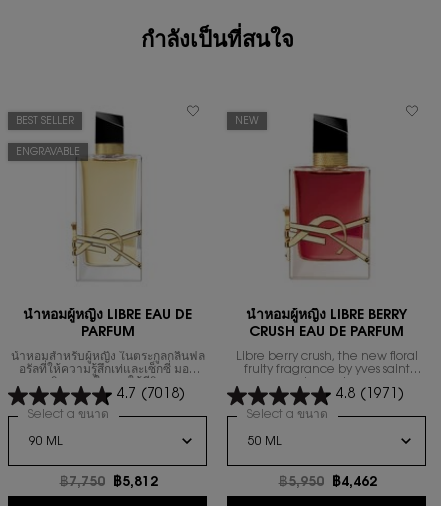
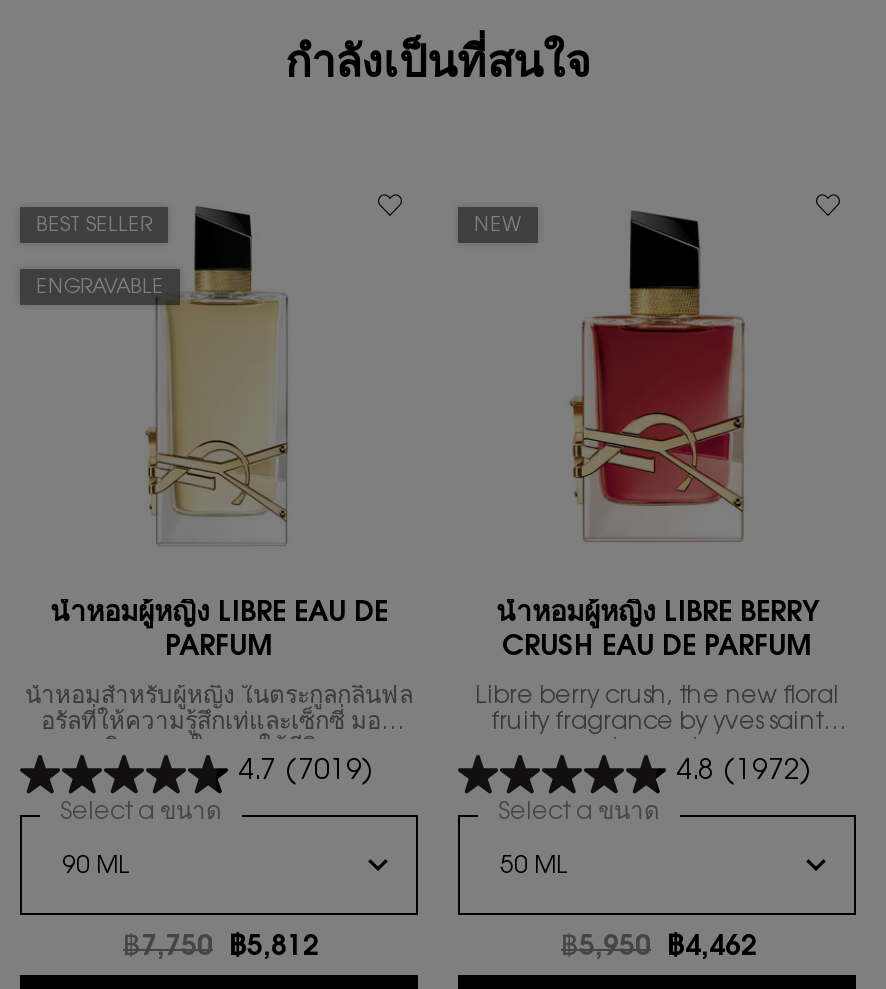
- 4.7 (7018)
+ 4.7 (7019)

- 4.8 (1971)
+ 4.8 (1972)
